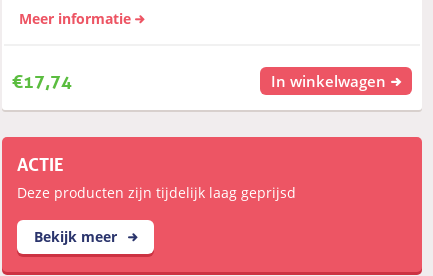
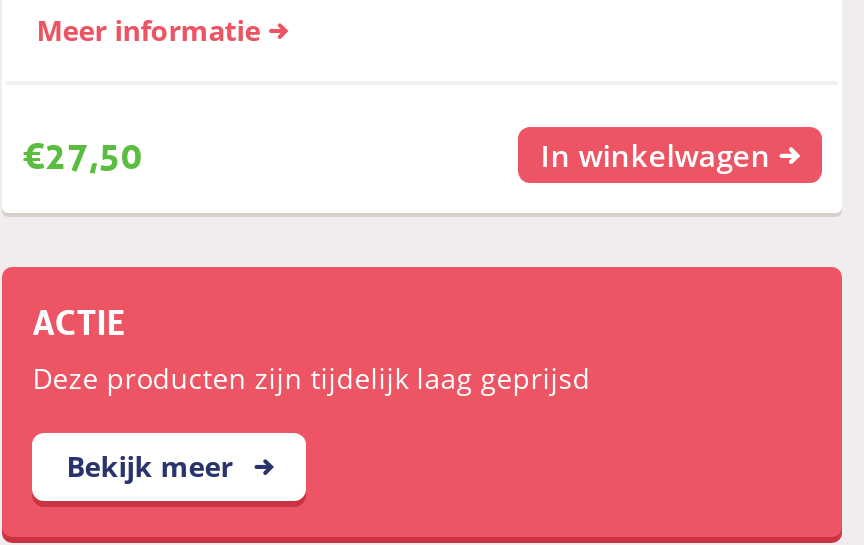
- €17,74
+ €27,50
